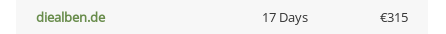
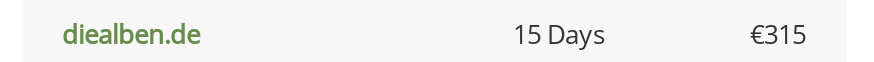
- 17 Days
+ 15 Days
